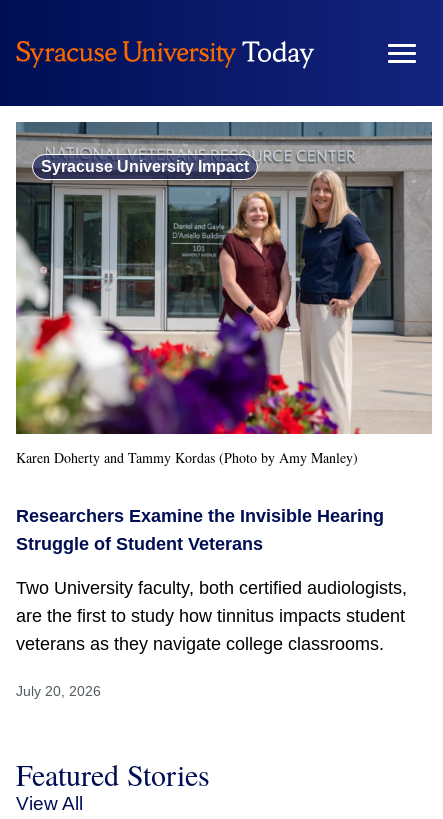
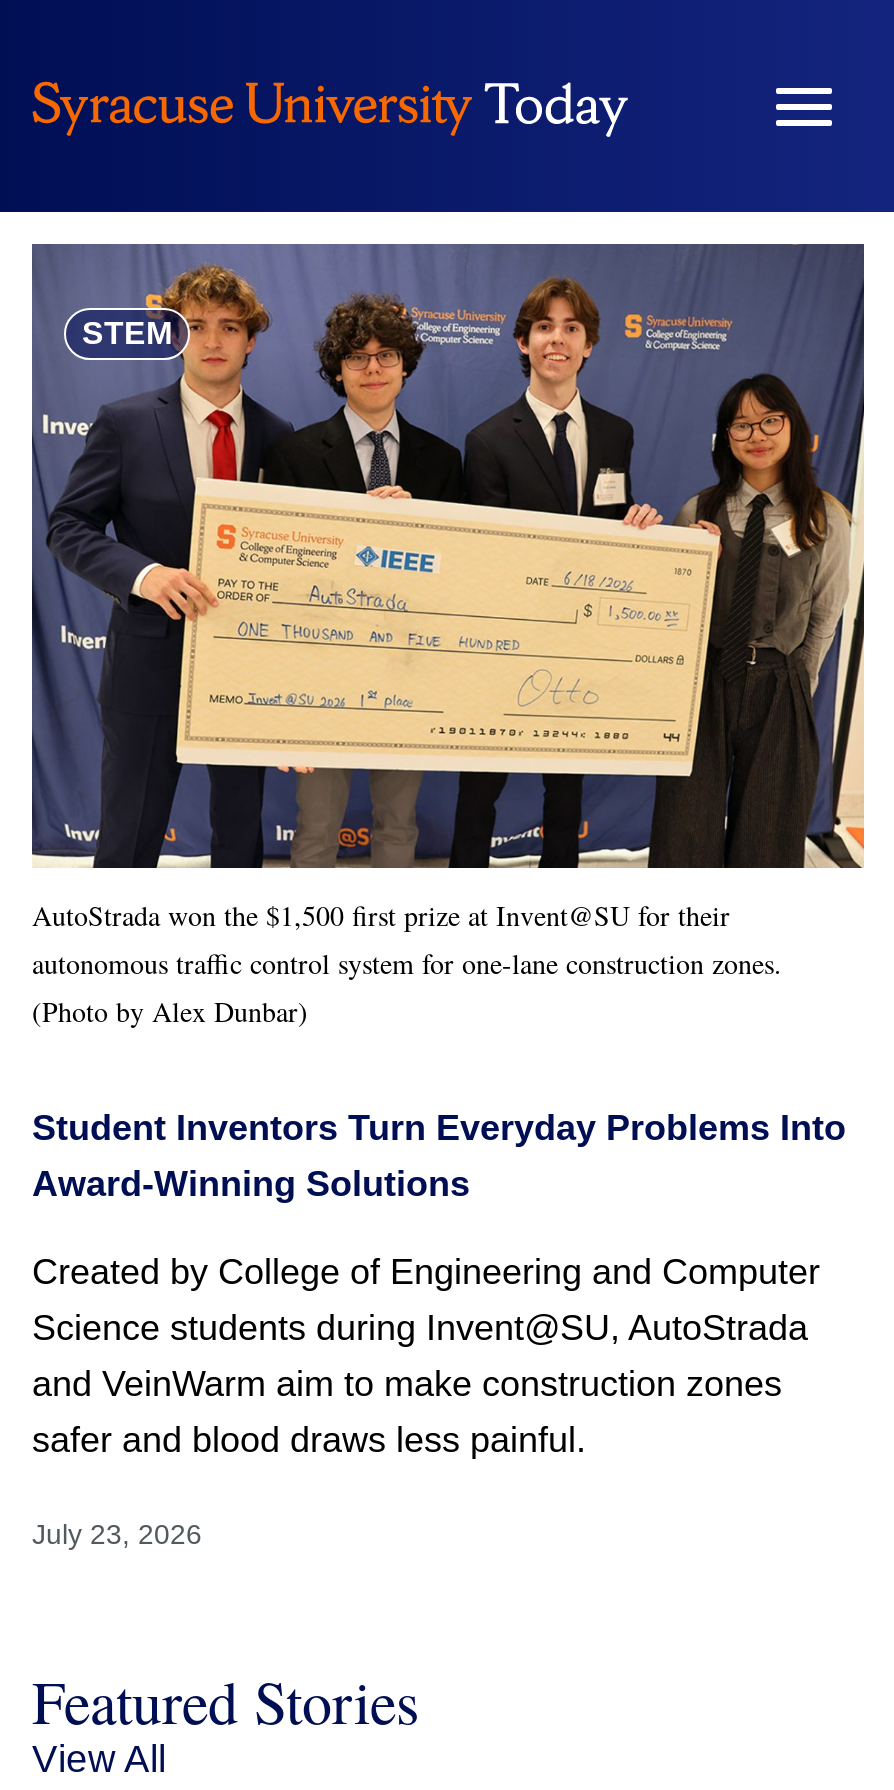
- [image]
- Syracuse University Impact
+ [image]
+ STEM

- Karen Doherty and Tammy Kordas (Photo by Amy Manley)
+ AutoStrada won the $1,500 first prize at Invent@SU for their
+ autonomous traffic control system for one-lane construction zones.
+ (Photo by Alex Dunbar)

- Researchers Examine the Invisible Hearing
- Struggle of Student Veterans
+ Student Inventors Turn Everyday Problems Into
+ Award-Winning Solutions

- Two University faculty, both certified audiologists,
- are the first to study how tinnitus impacts student
- veterans as they navigate college classrooms.
+ Created by College of Engineering and Computer
+ Science students during Invent@SU, AutoStrada
+ and VeinWarm aim to make construction zones
+ safer and blood draws less painful.

- July 20, 2026
+ July 23, 2026
